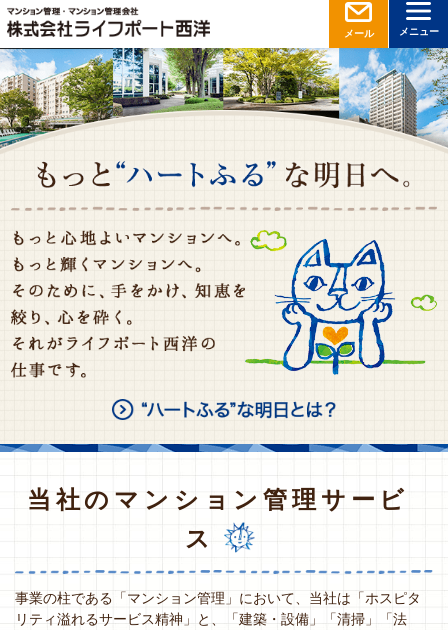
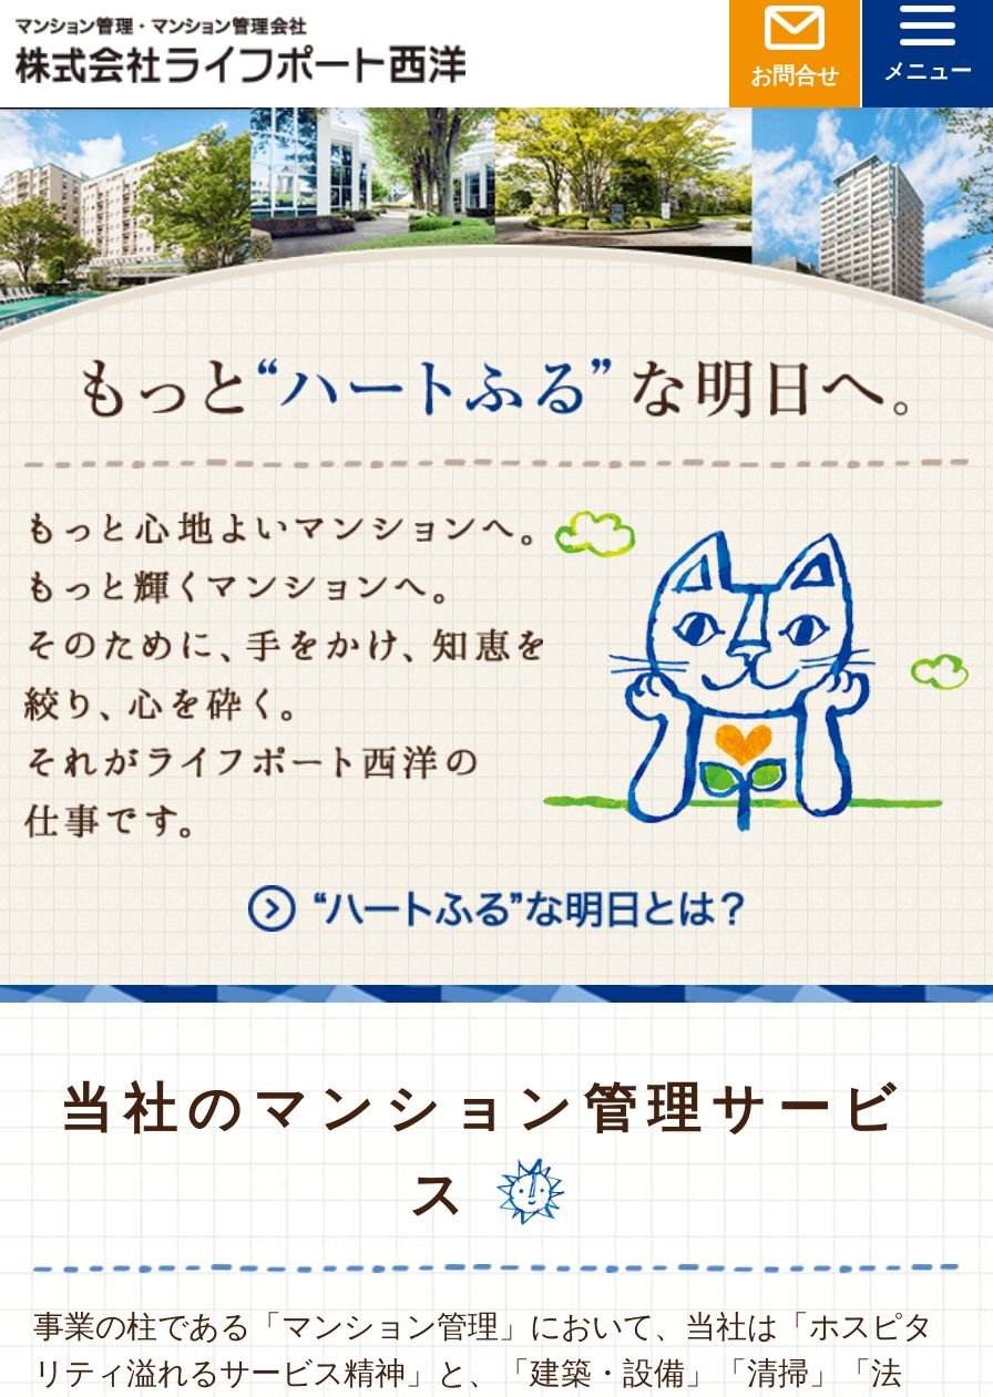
- メール
+ お問合せ
